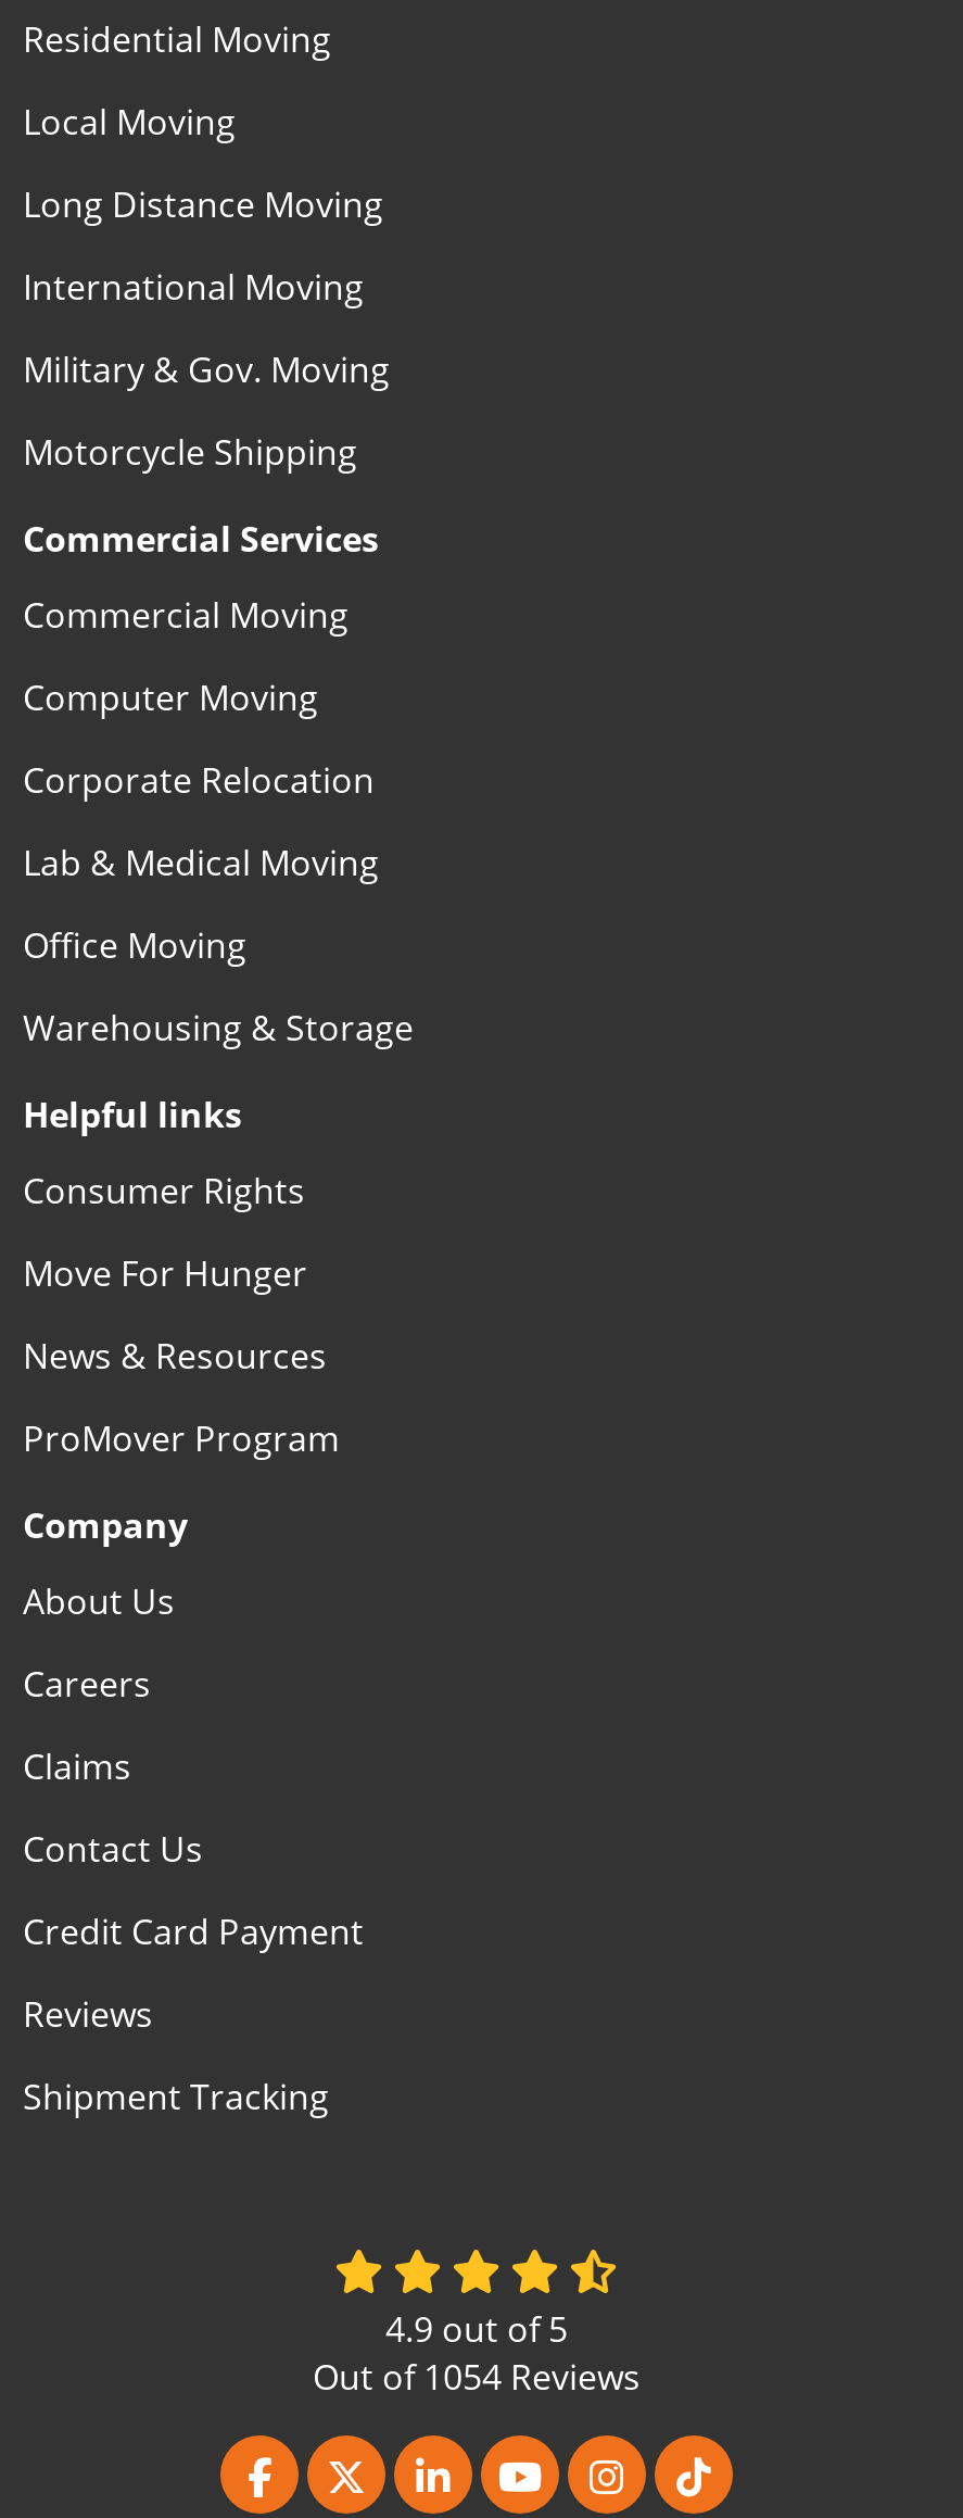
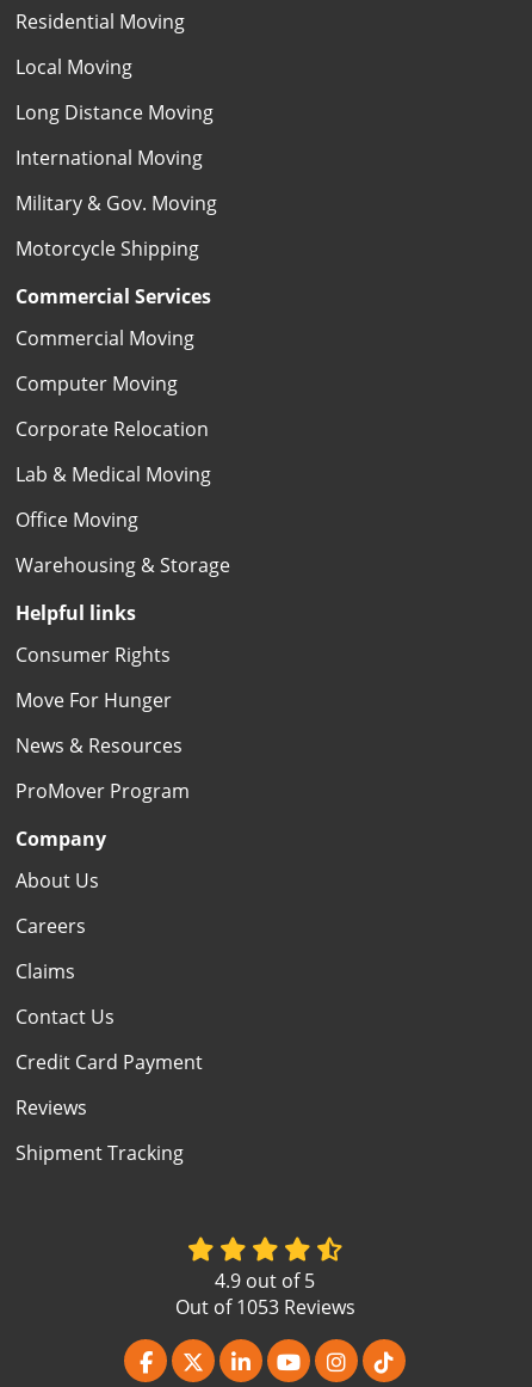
- Out of 1054 Reviews
+ Out of 1053 Reviews
